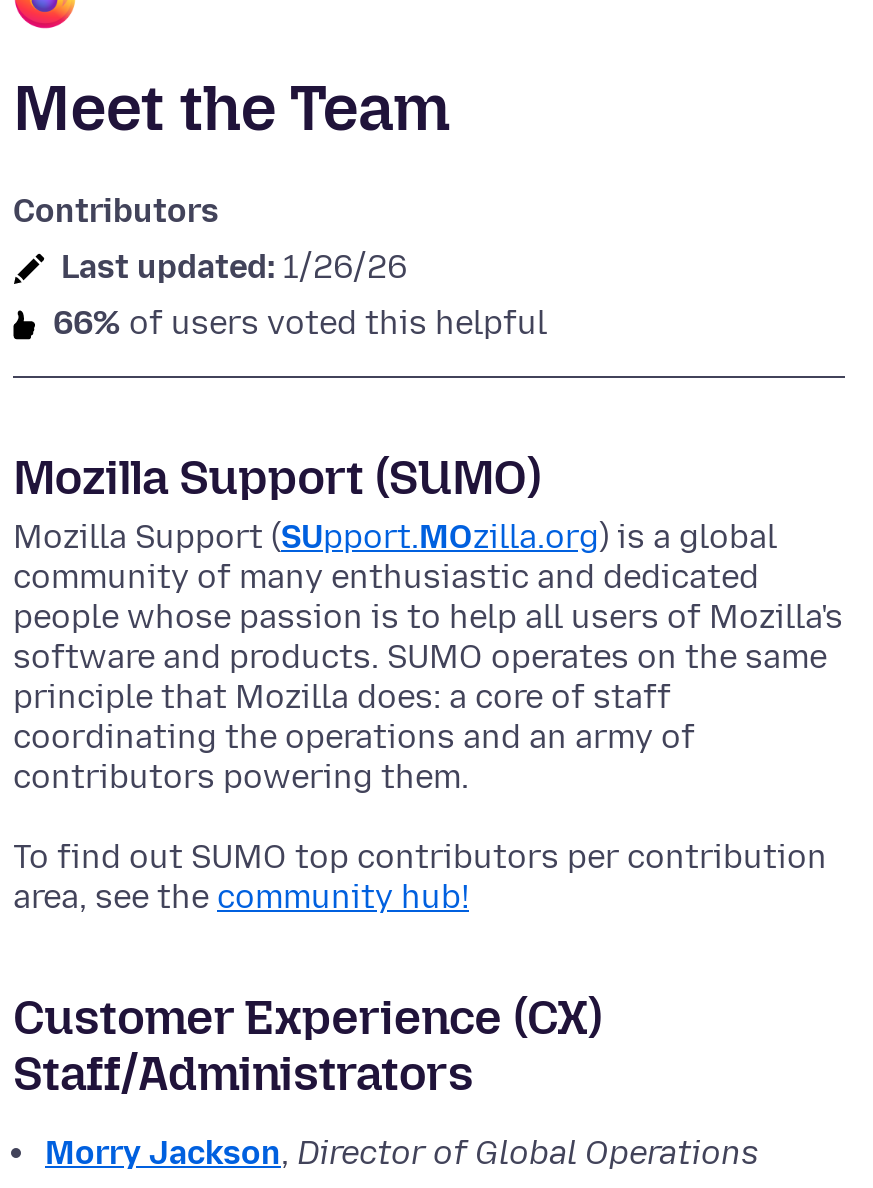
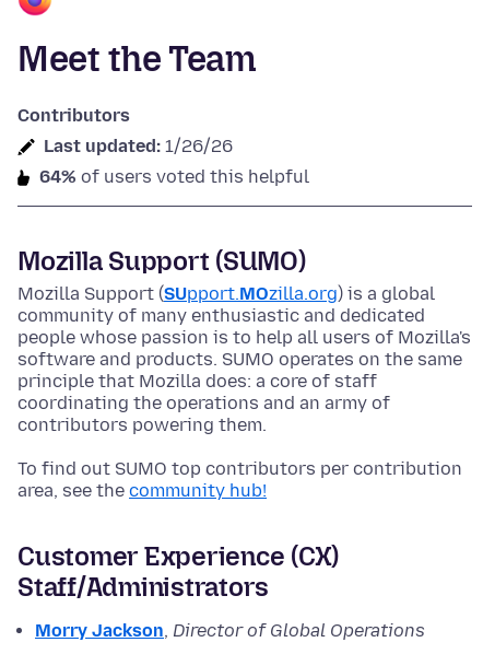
- 66% of users voted this helpful
+ 64% of users voted this helpful
